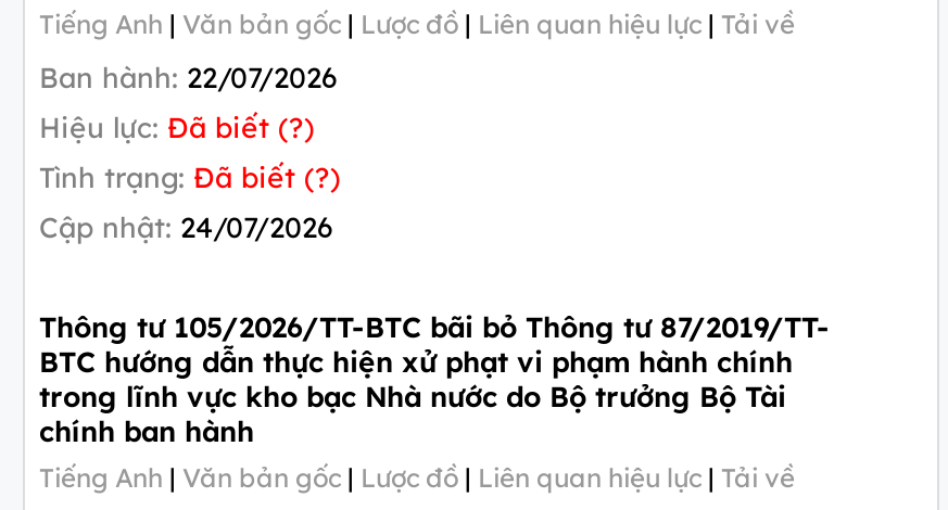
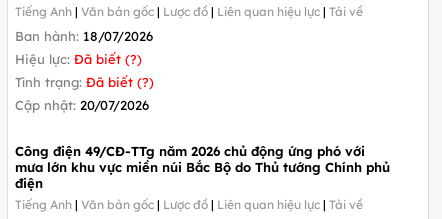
- Ban hành: 22/07/2026
+ Ban hành: 18/07/2026

- Cập nhật: 24/07/2026
+ Cập nhật: 20/07/2026

- Thông tư 105/2026/TT-BTC bãi bỏ Thông tư 87/2019/TT-
- BTC hướng dẫn thực hiện xử phạt vi phạm hành chính
- trong lĩnh vực kho bạc Nhà nước do Bộ trưởng Bộ Tài
- chính ban hành
+ Công điện 49/CĐ-TTg năm 2026 chủ động ứng phó với
+ mưa lớn khu vực miền núi Bắc Bộ do Thủ tướng Chính phủ
+ điện
